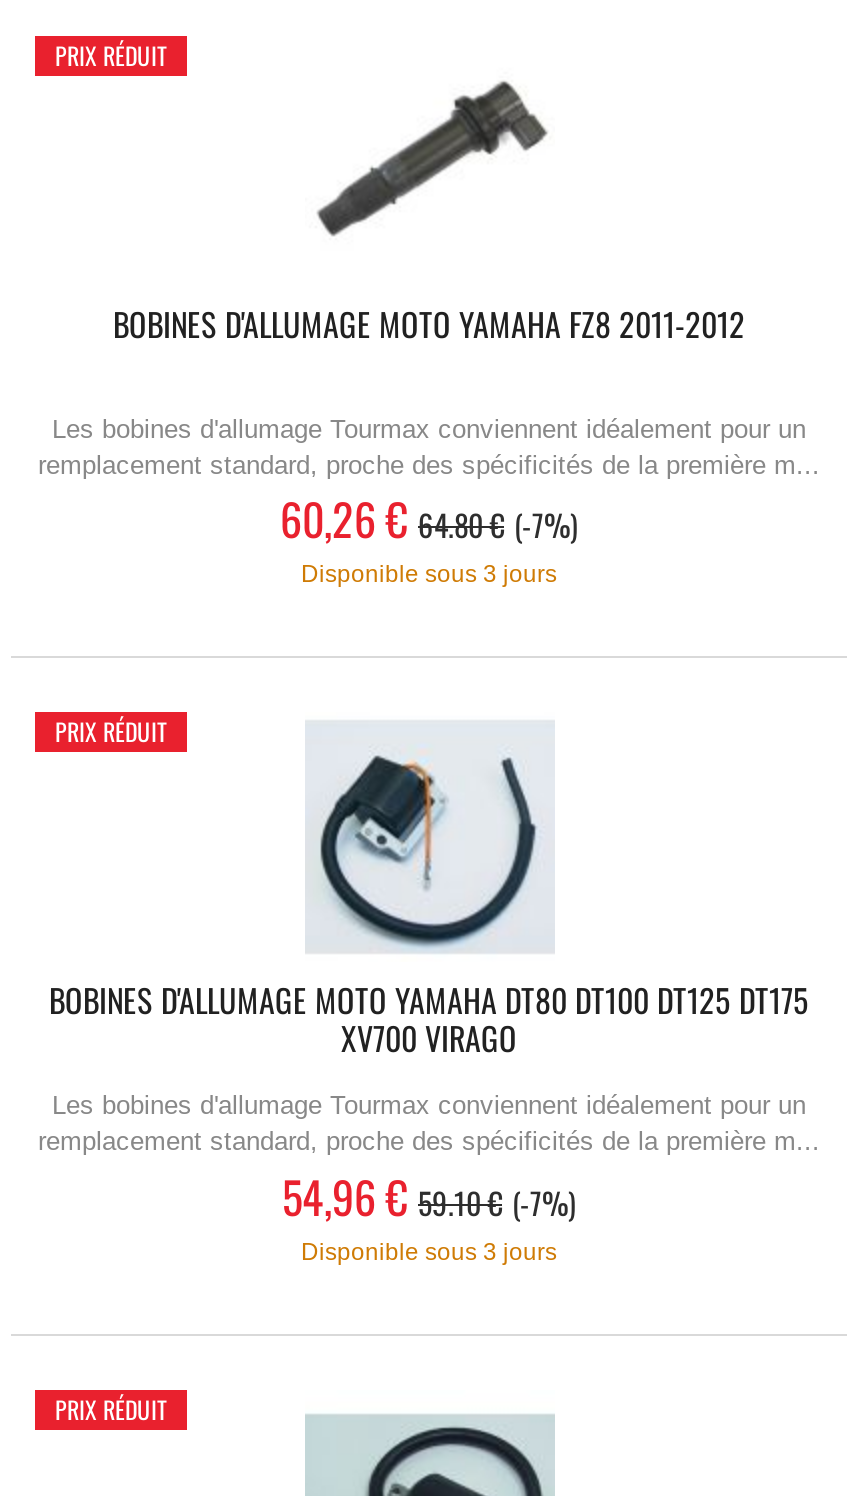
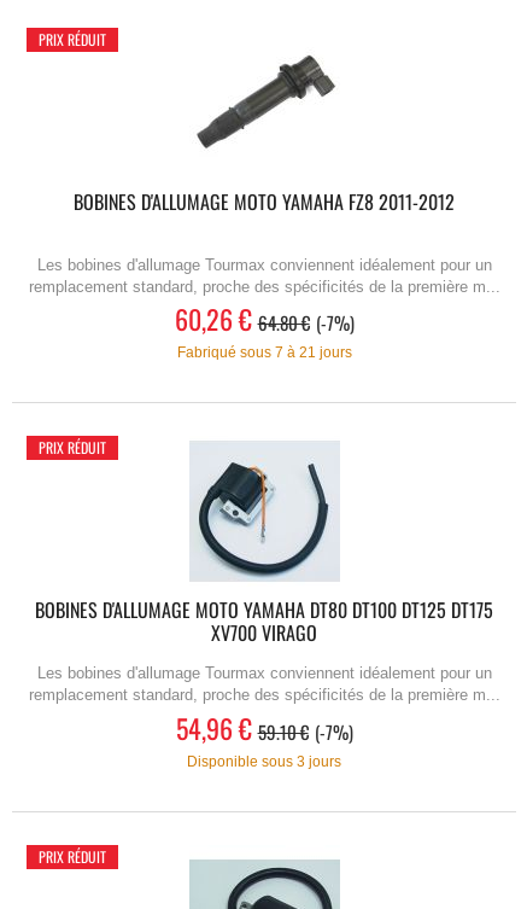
- Disponible sous 3 jours
+ Fabriqué sous 7 à 21 jours
